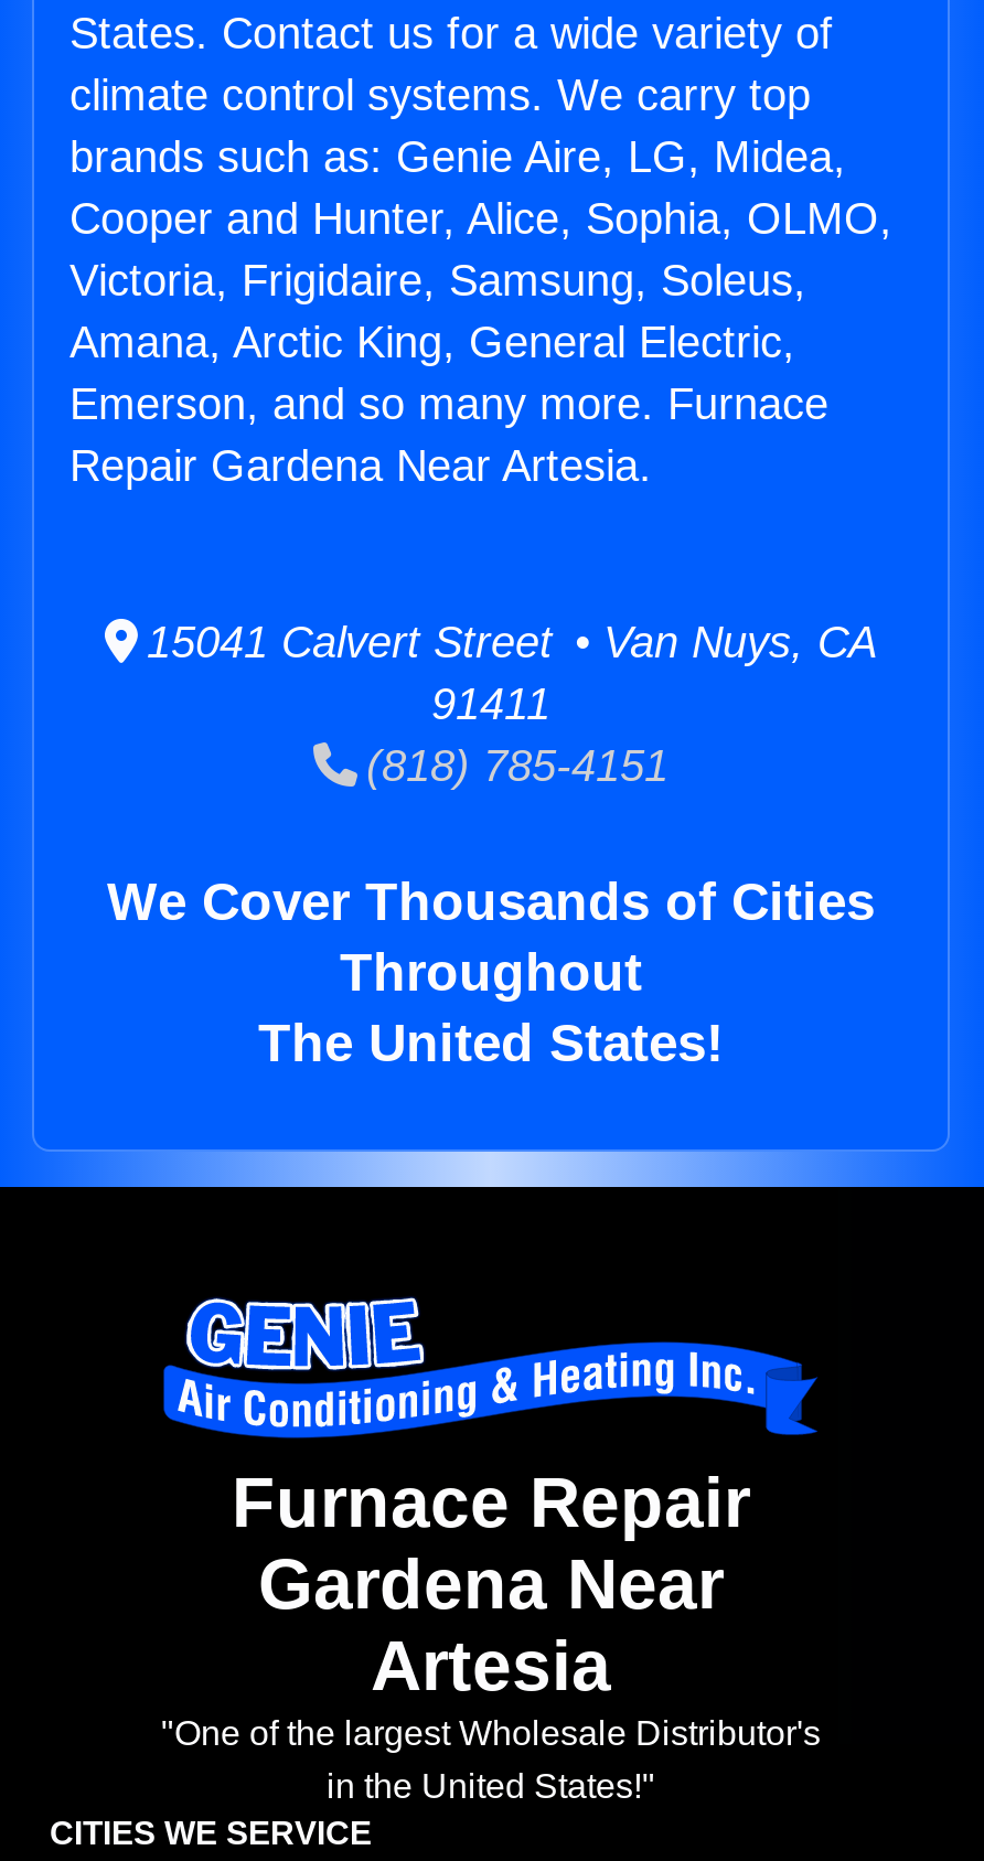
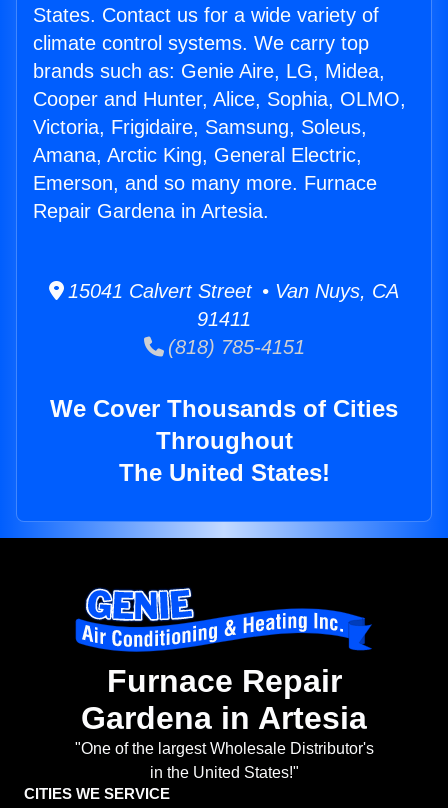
- Repair Gardena Near Artesia.
+ Repair Gardena in Artesia.

- Gardena Near
- Artesia
+ Gardena in Artesia
